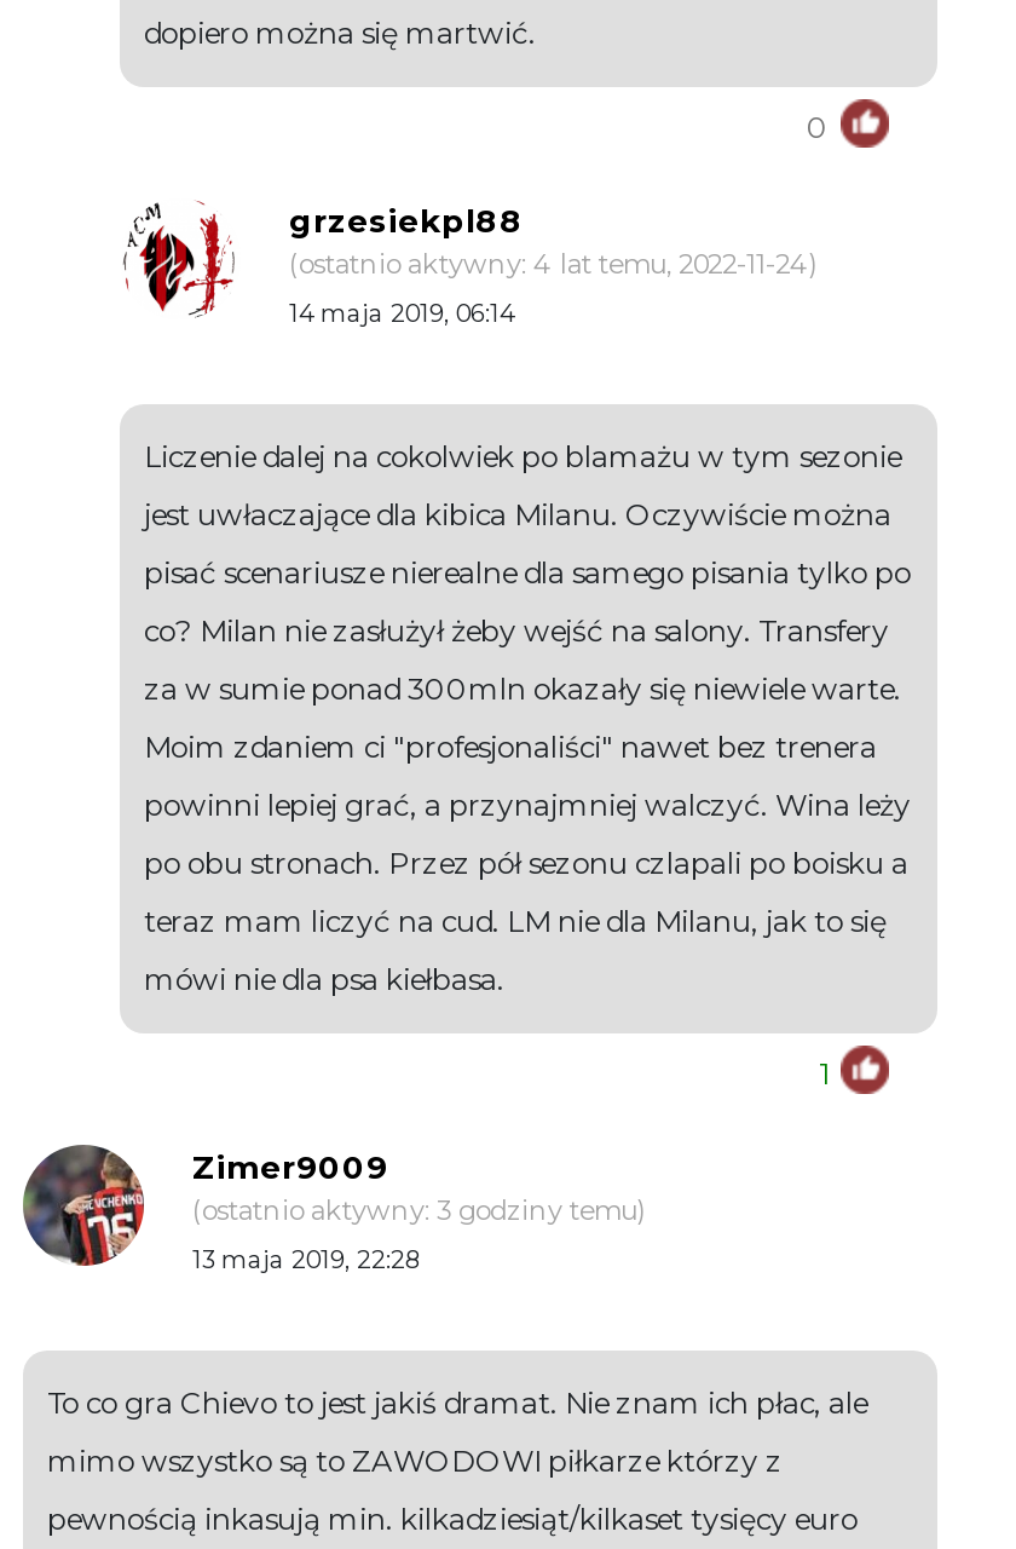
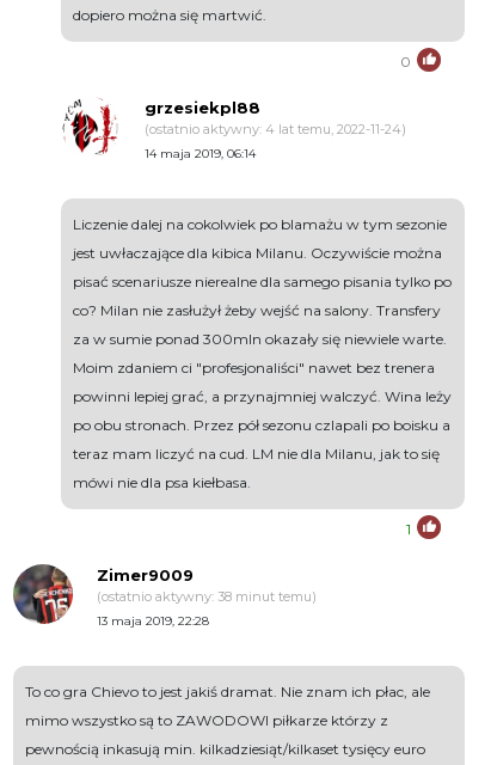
- (ostatnio aktywny: 3 godziny temu)
+ (ostatnio aktywny: 38 minut temu)
